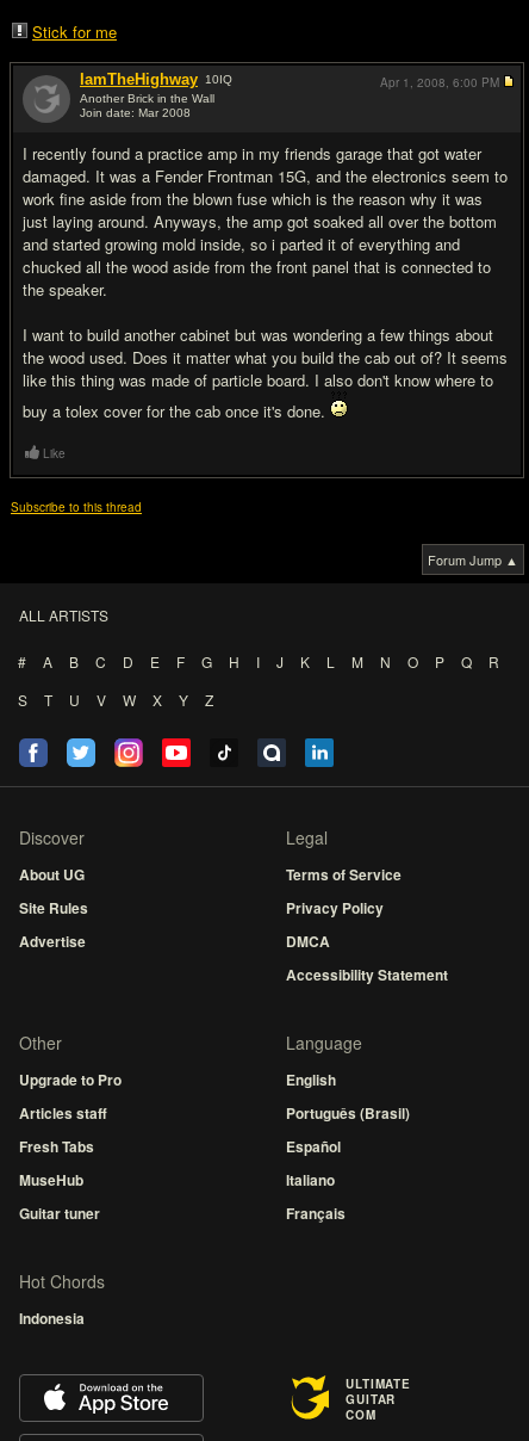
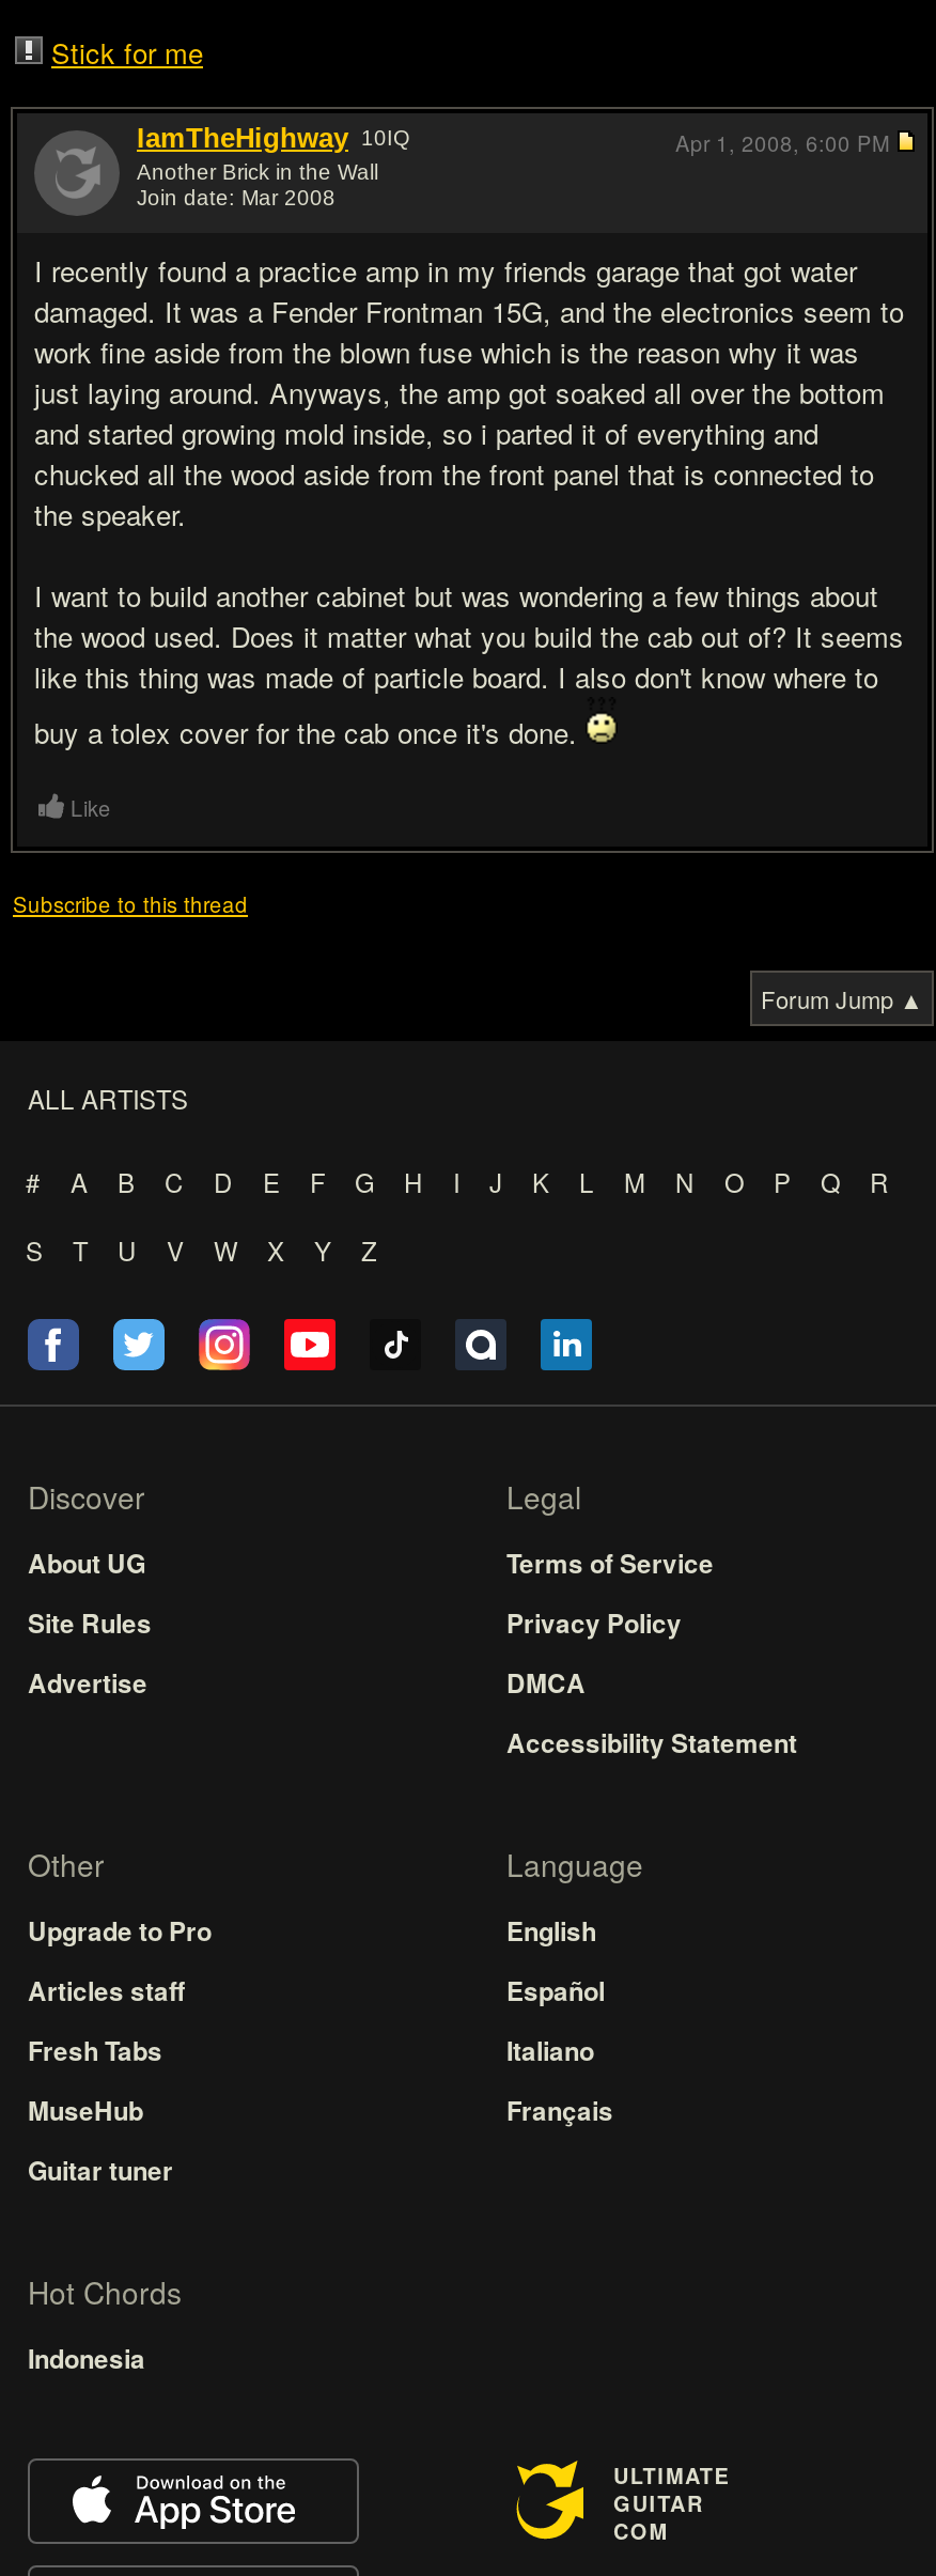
- Português (Brasil)

moved up: Español | Italiano | Français
